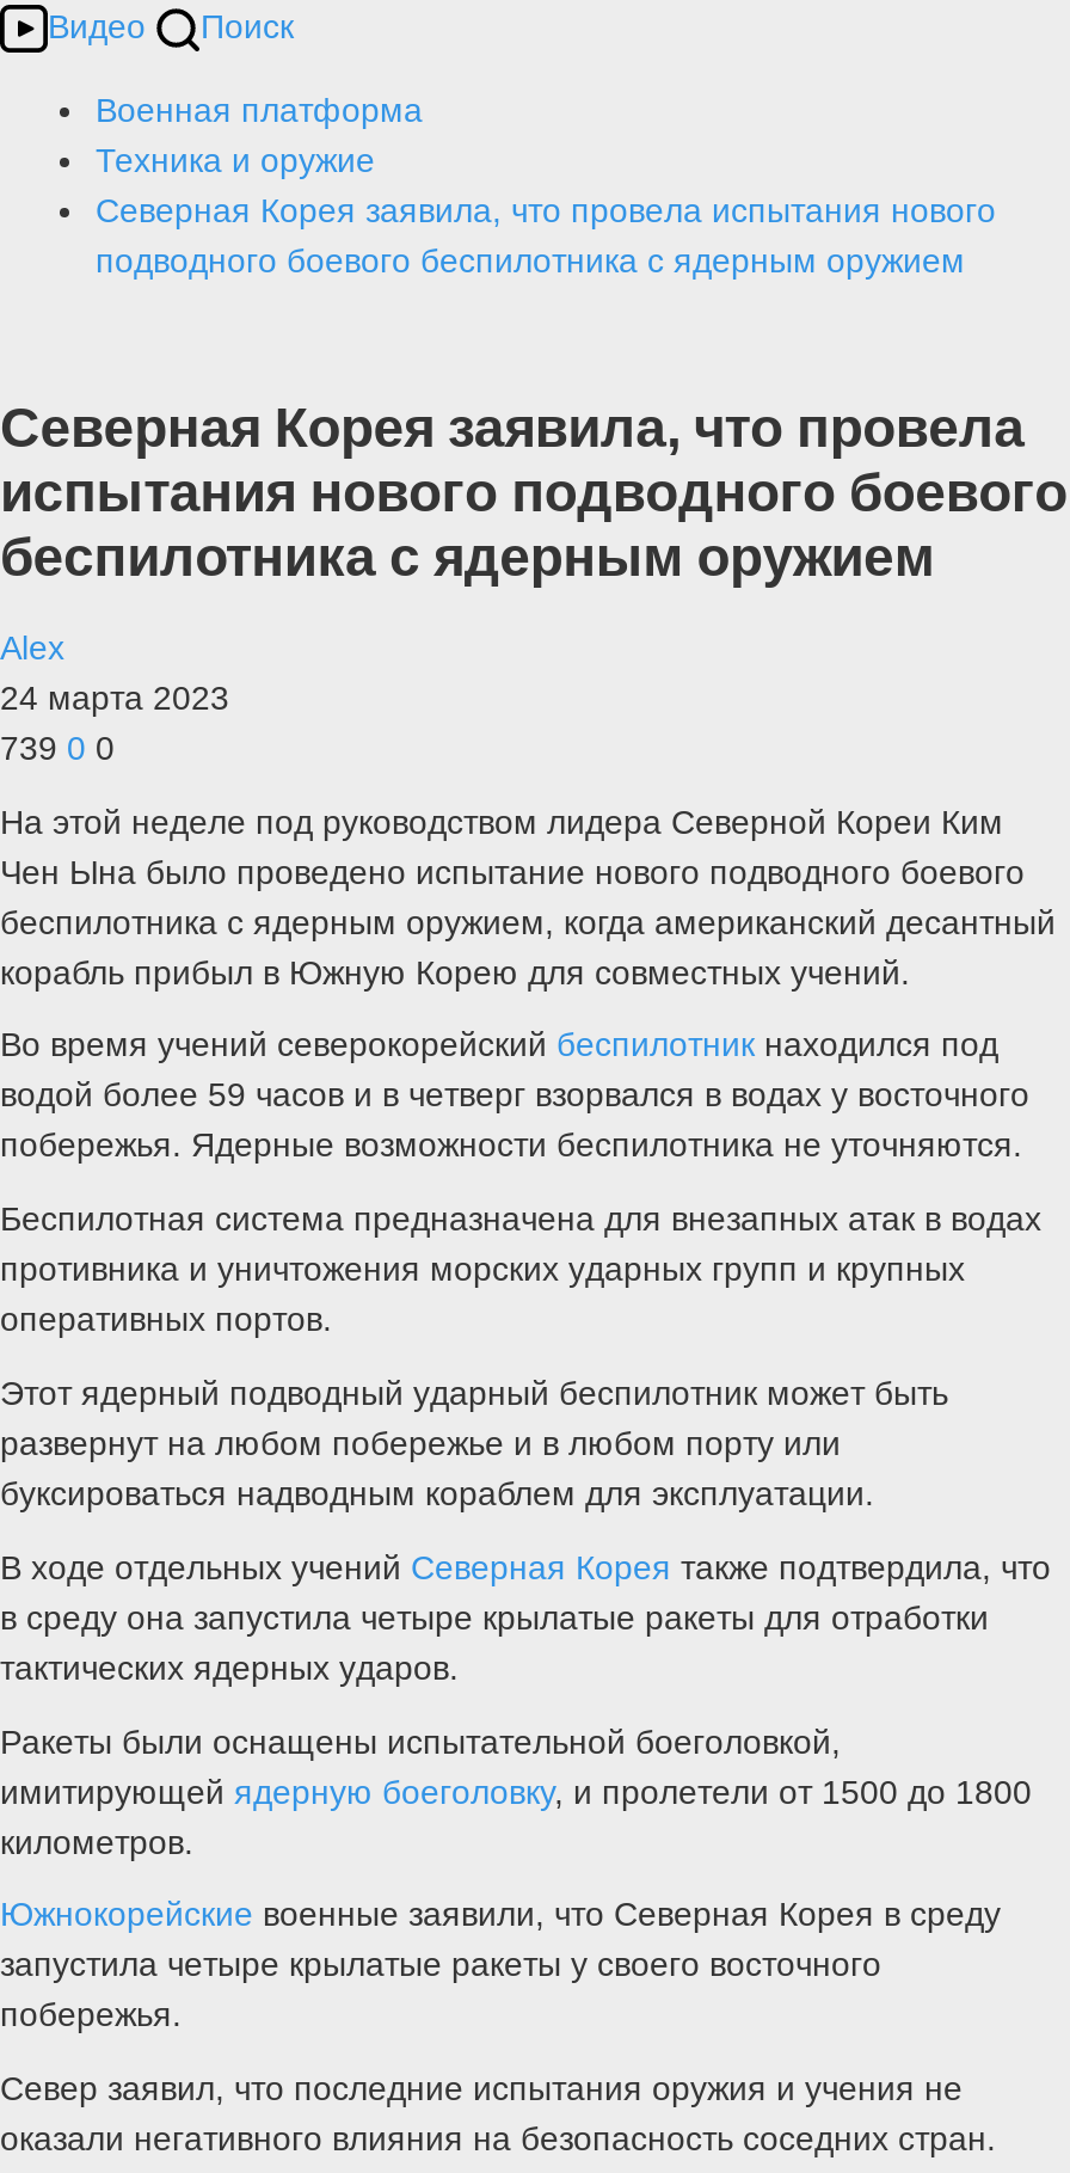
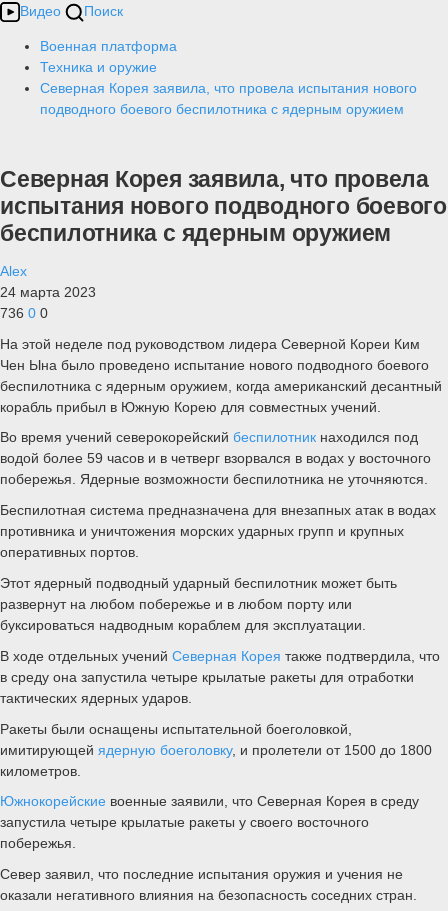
- 739 0 0
+ 736 0 0
